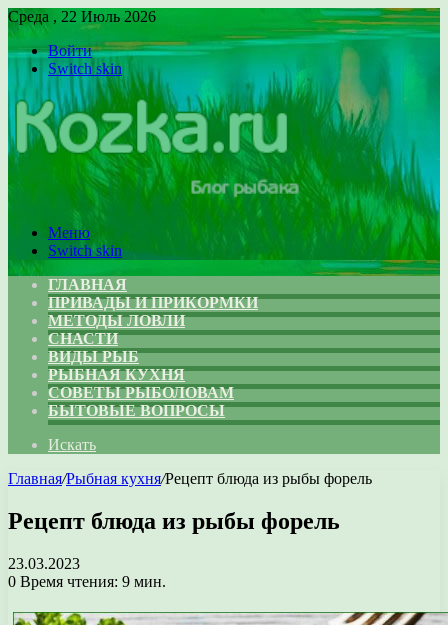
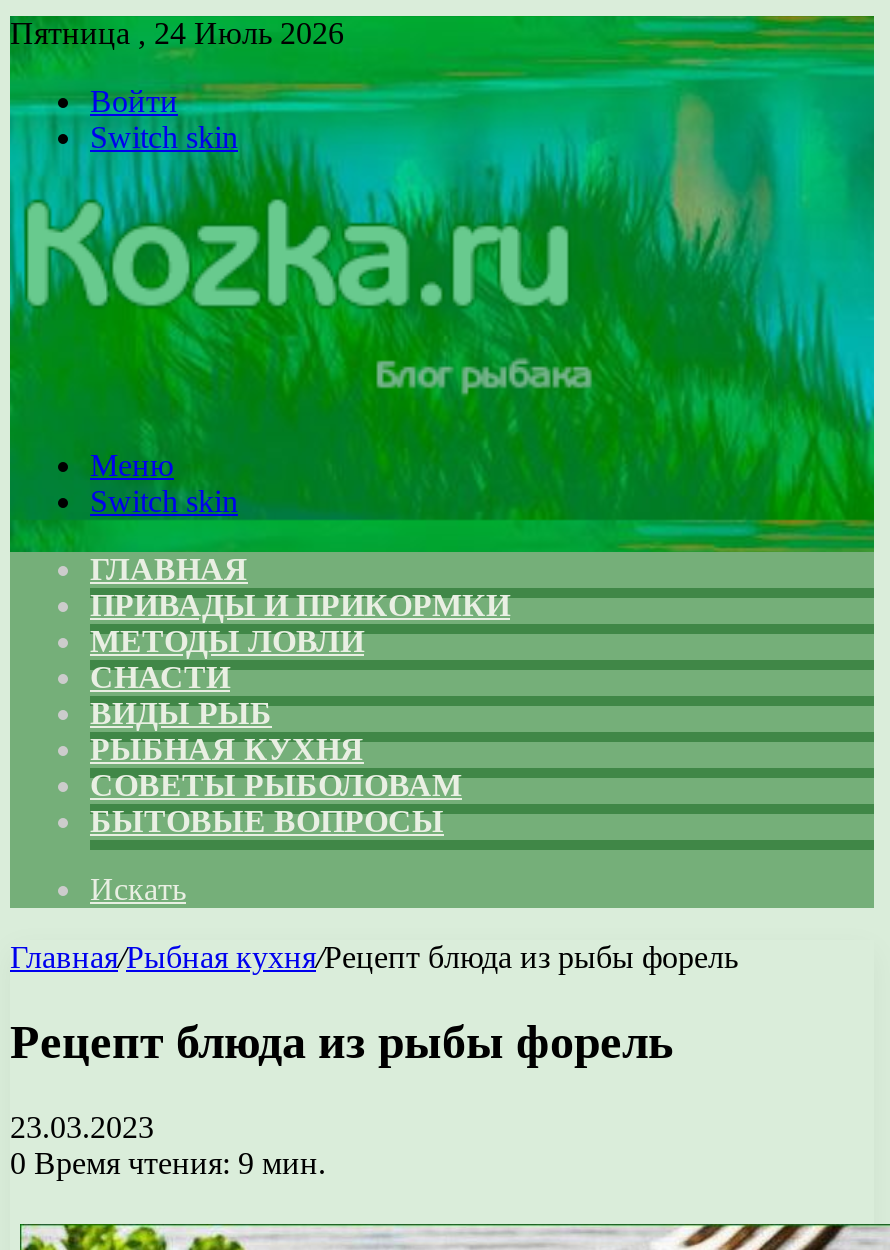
- Среда , 22 Июль 2026
+ Пятница , 24 Июль 2026
